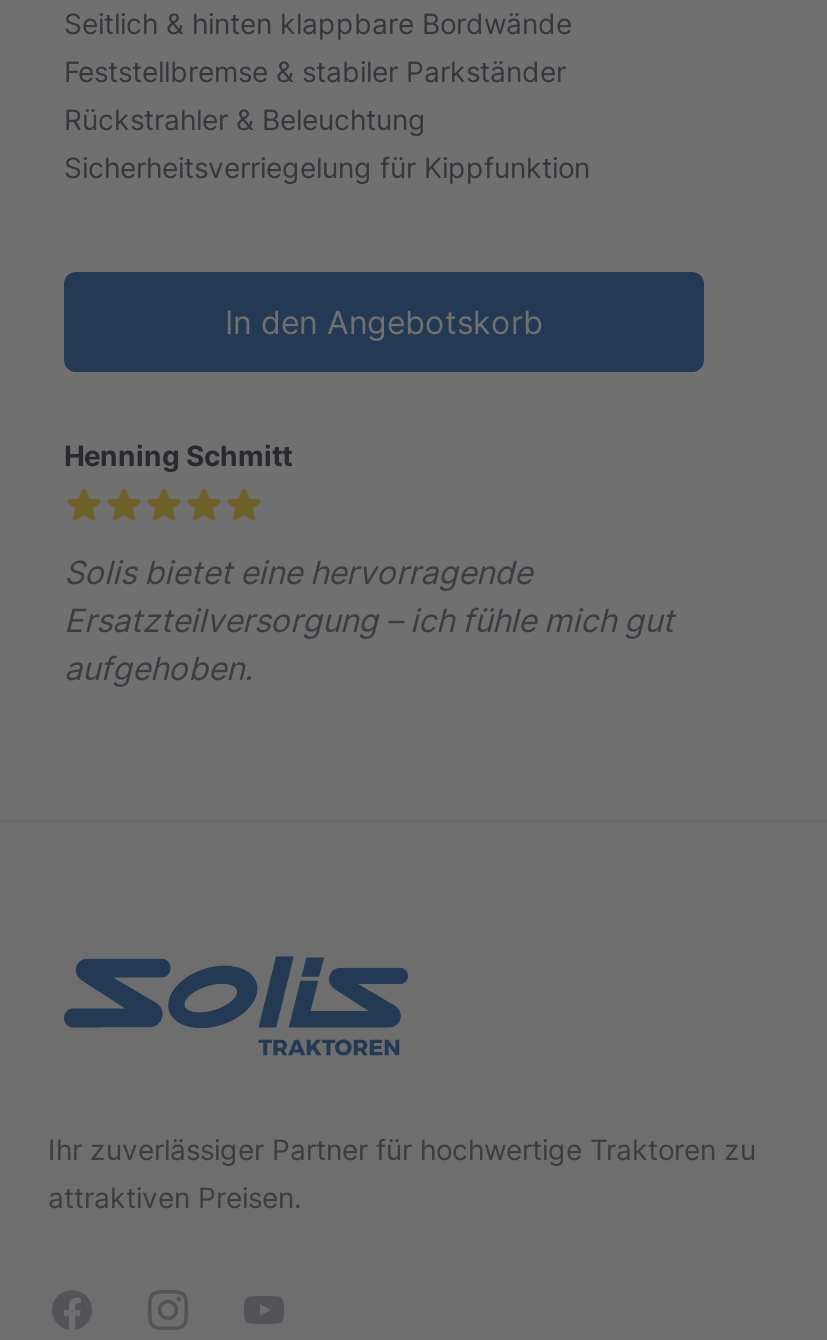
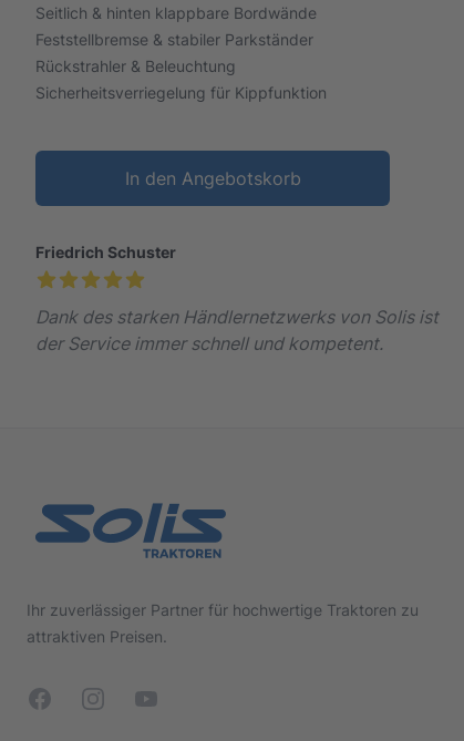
- Henning Schmitt
+ Friedrich Schuster

- Solis bietet eine hervorragende
- Ersatzteilversorgung – ich fühle mich gut
- aufgehoben.
+ Dank des starken Händlernetzwerks von Solis ist
+ der Service immer schnell und kompetent.
